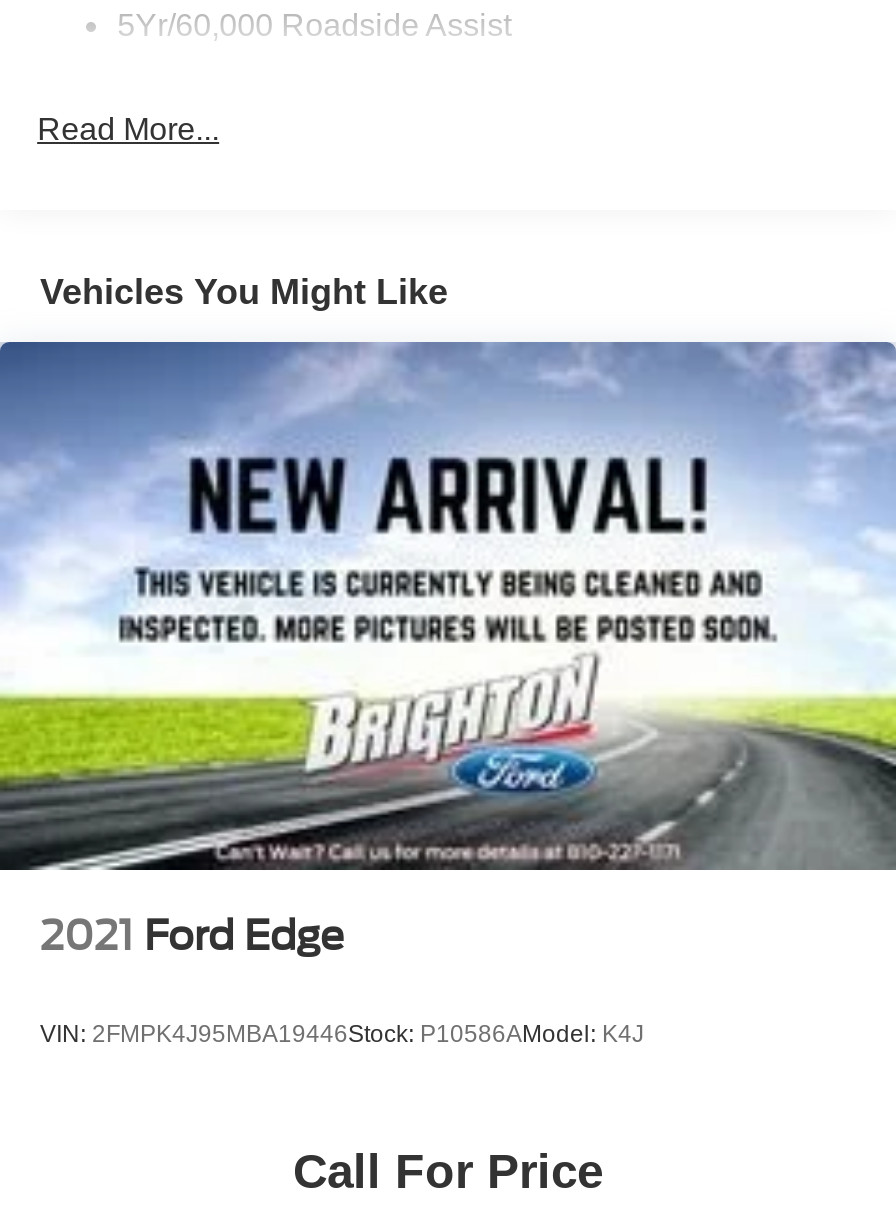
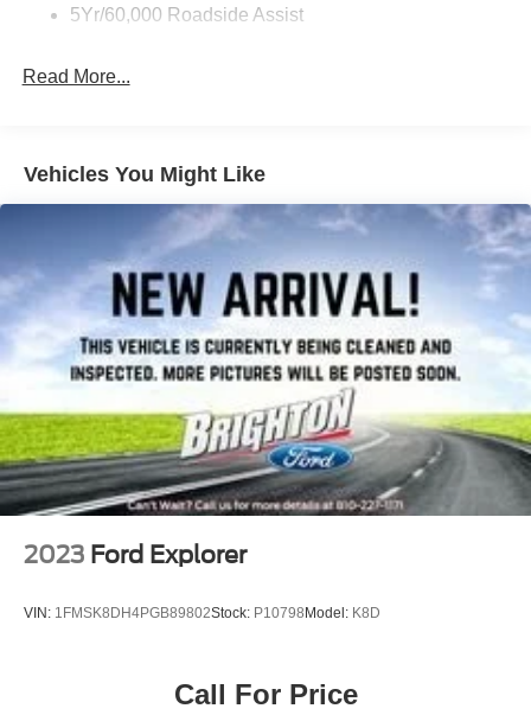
- 2021 Ford Edge
+ 2023 Ford Explorer

- VIN: 2FMPK4J95MBA19446Stock: P10586AModel: K4J
+ VIN: 1FMSK8DH4PGB89802Stock: P10798Model: K8D
